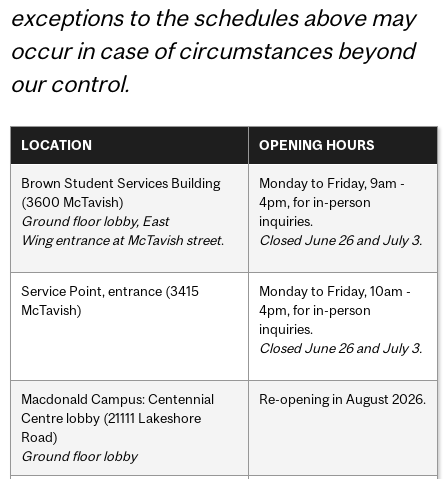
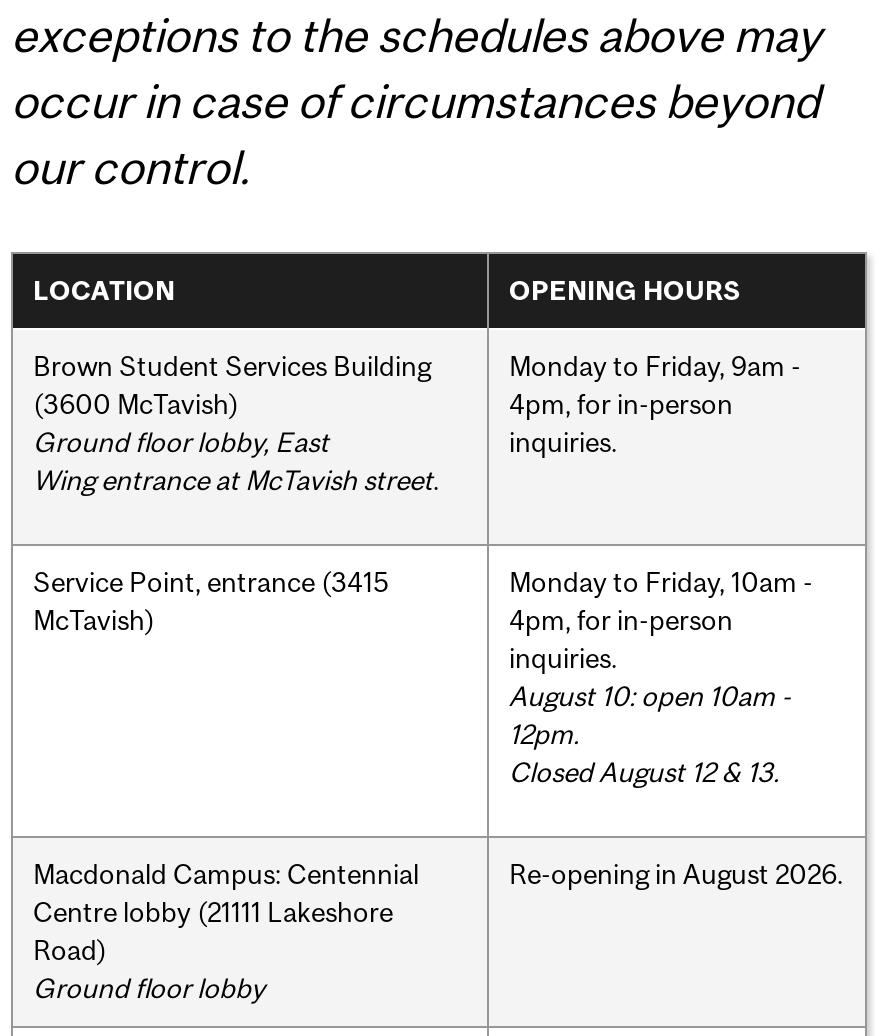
- Closed June 26 and July 3.

- Closed June 26 and July 3.
+ August 10: open 10am -
+ 12pm.
+ Closed August 12 & 13.
